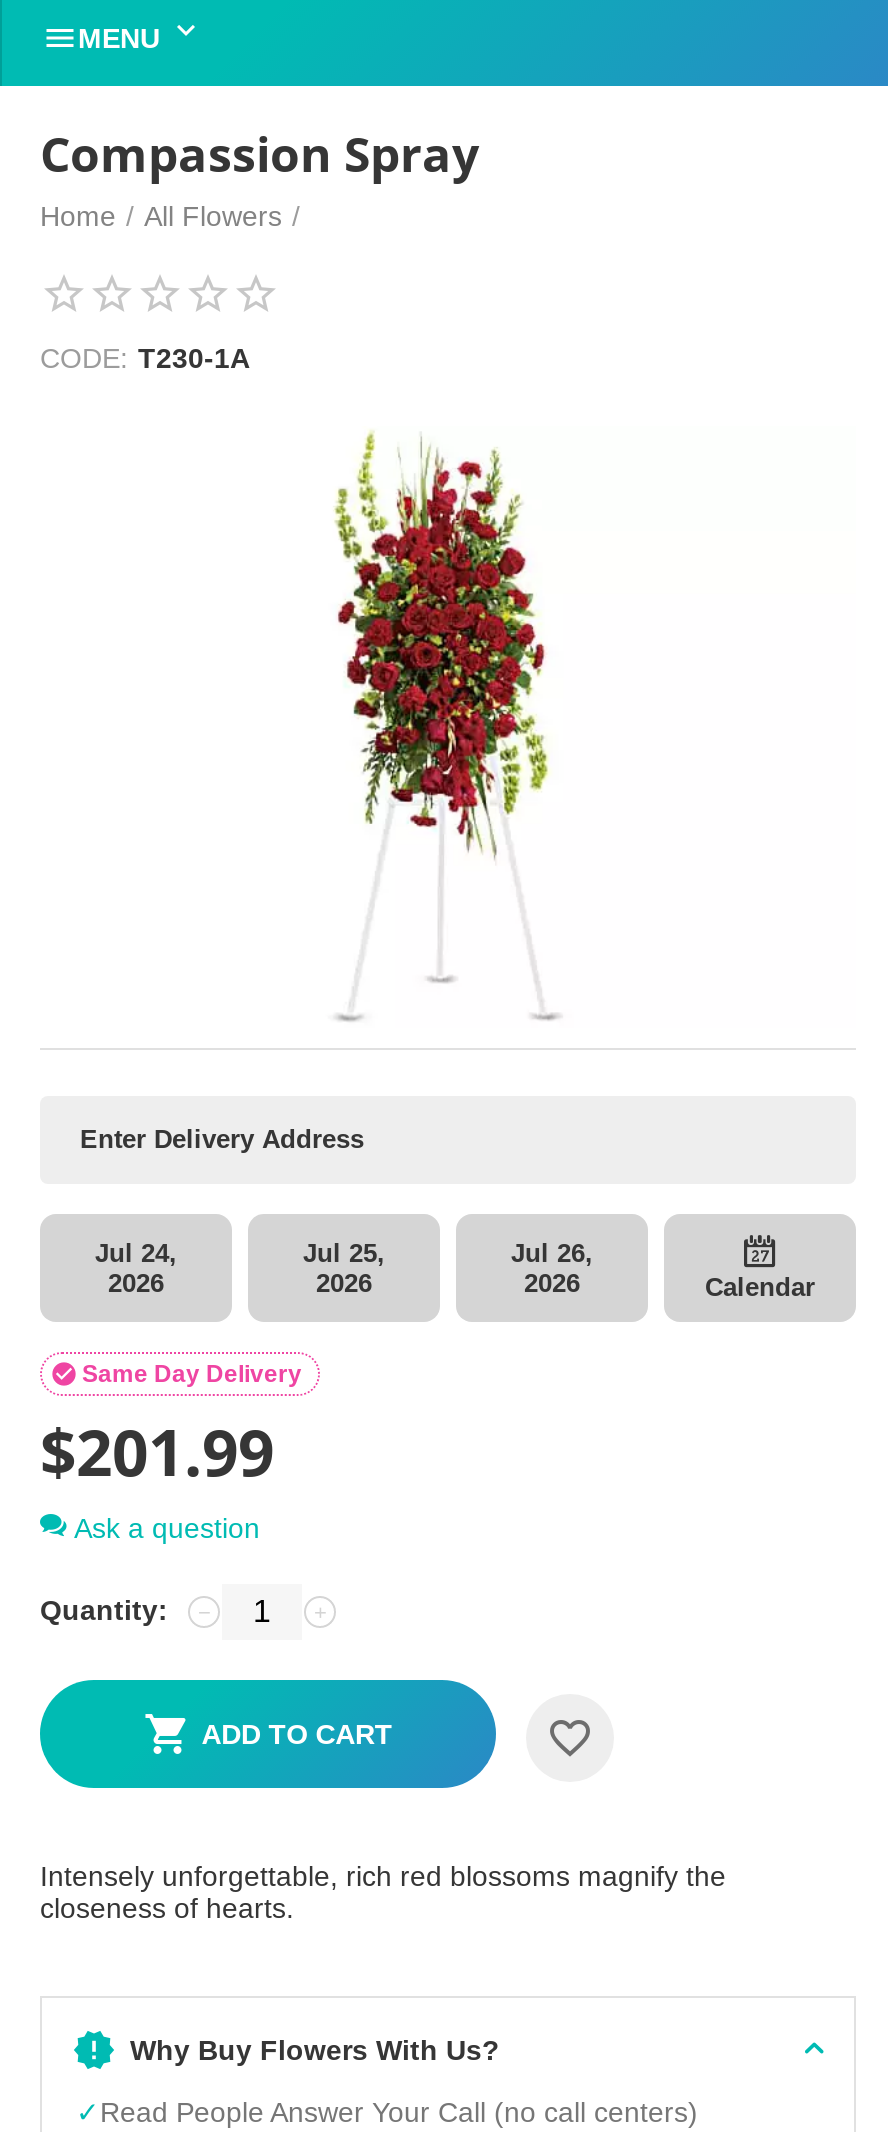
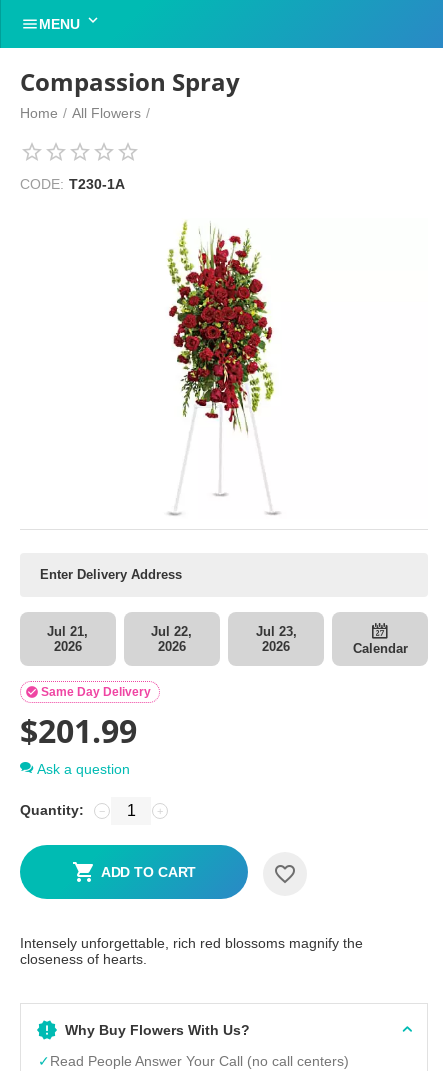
- Jul 24,
+ Jul 21,

- Jul 25,
+ Jul 22,

- Jul 26,
+ Jul 23,
